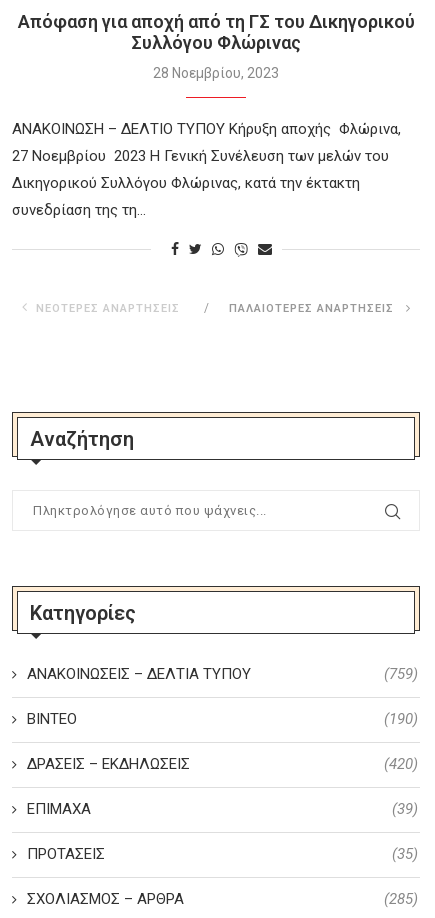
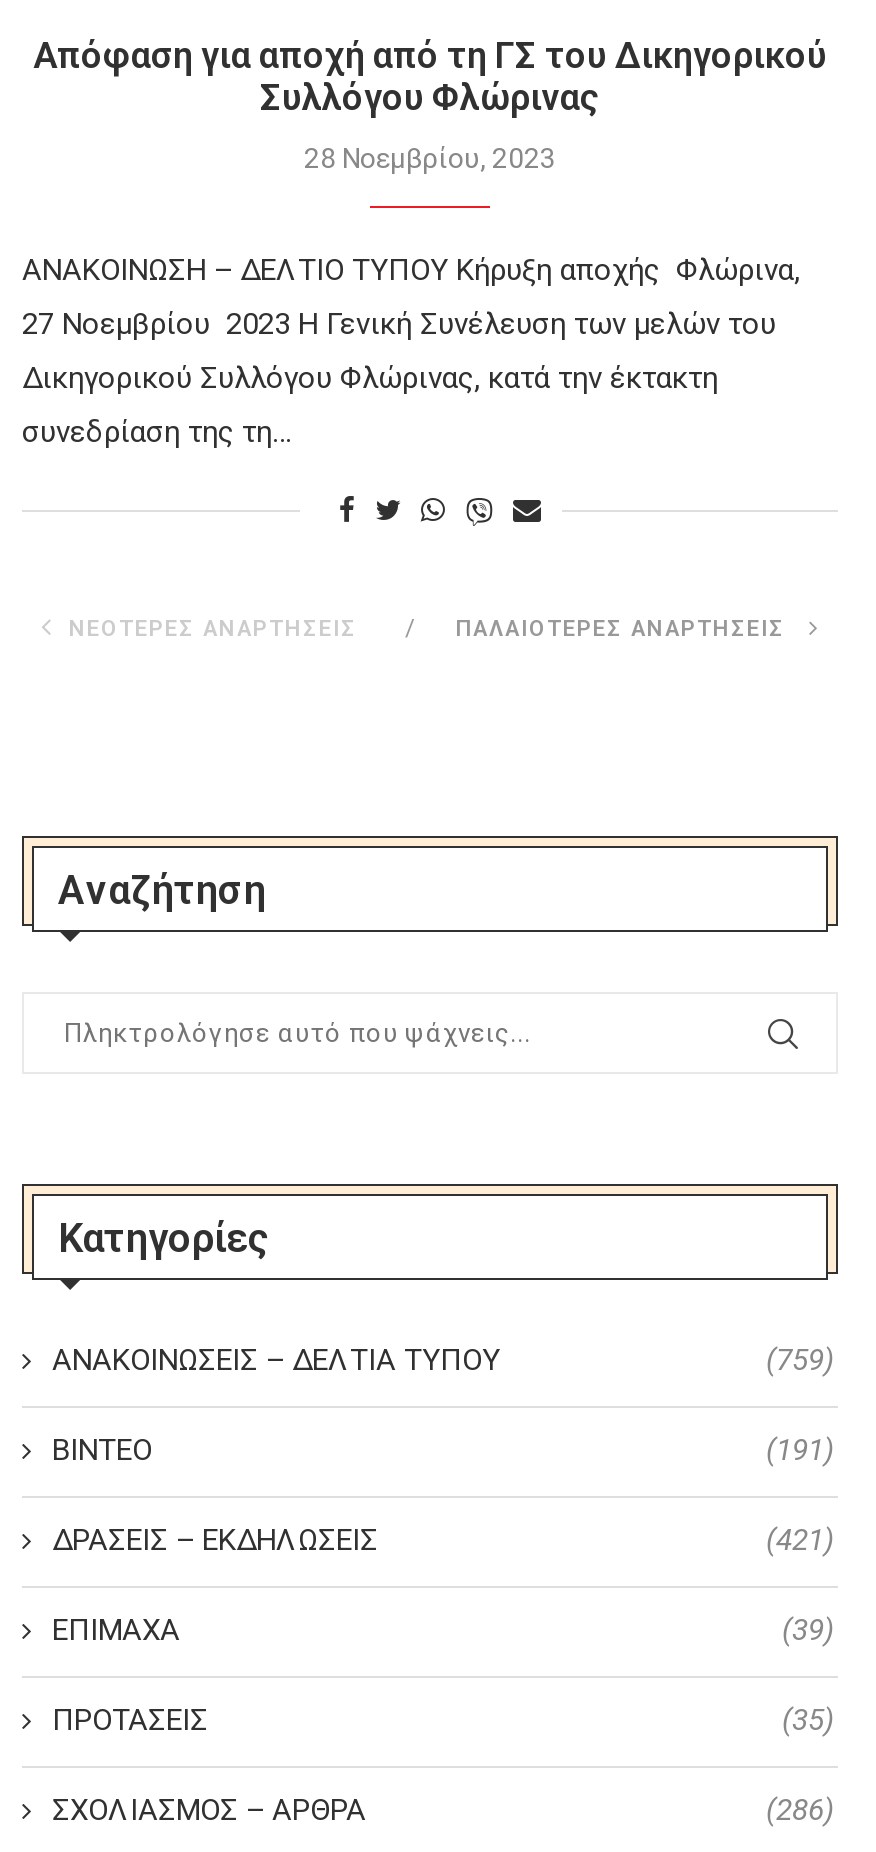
- (190)
+ (191)

- (420)
+ (421)

- (285)
+ (286)
